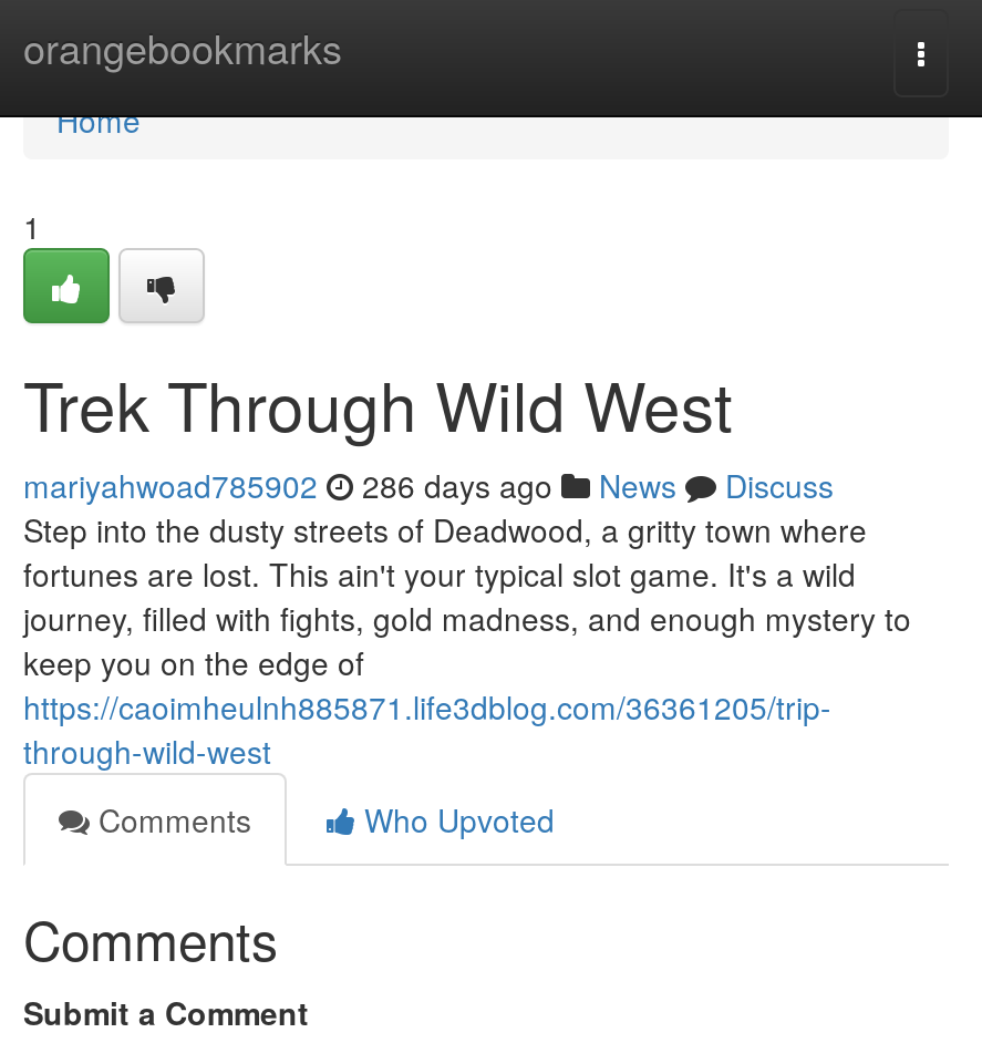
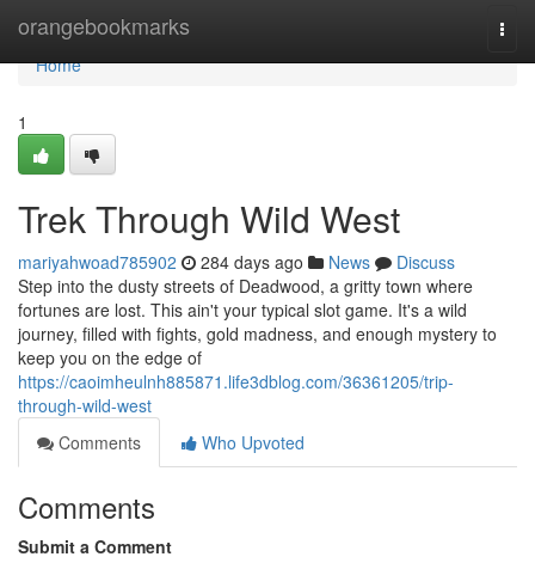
- mariyahwoad785902 286 days ago News Discuss
+ mariyahwoad785902 284 days ago News Discuss
